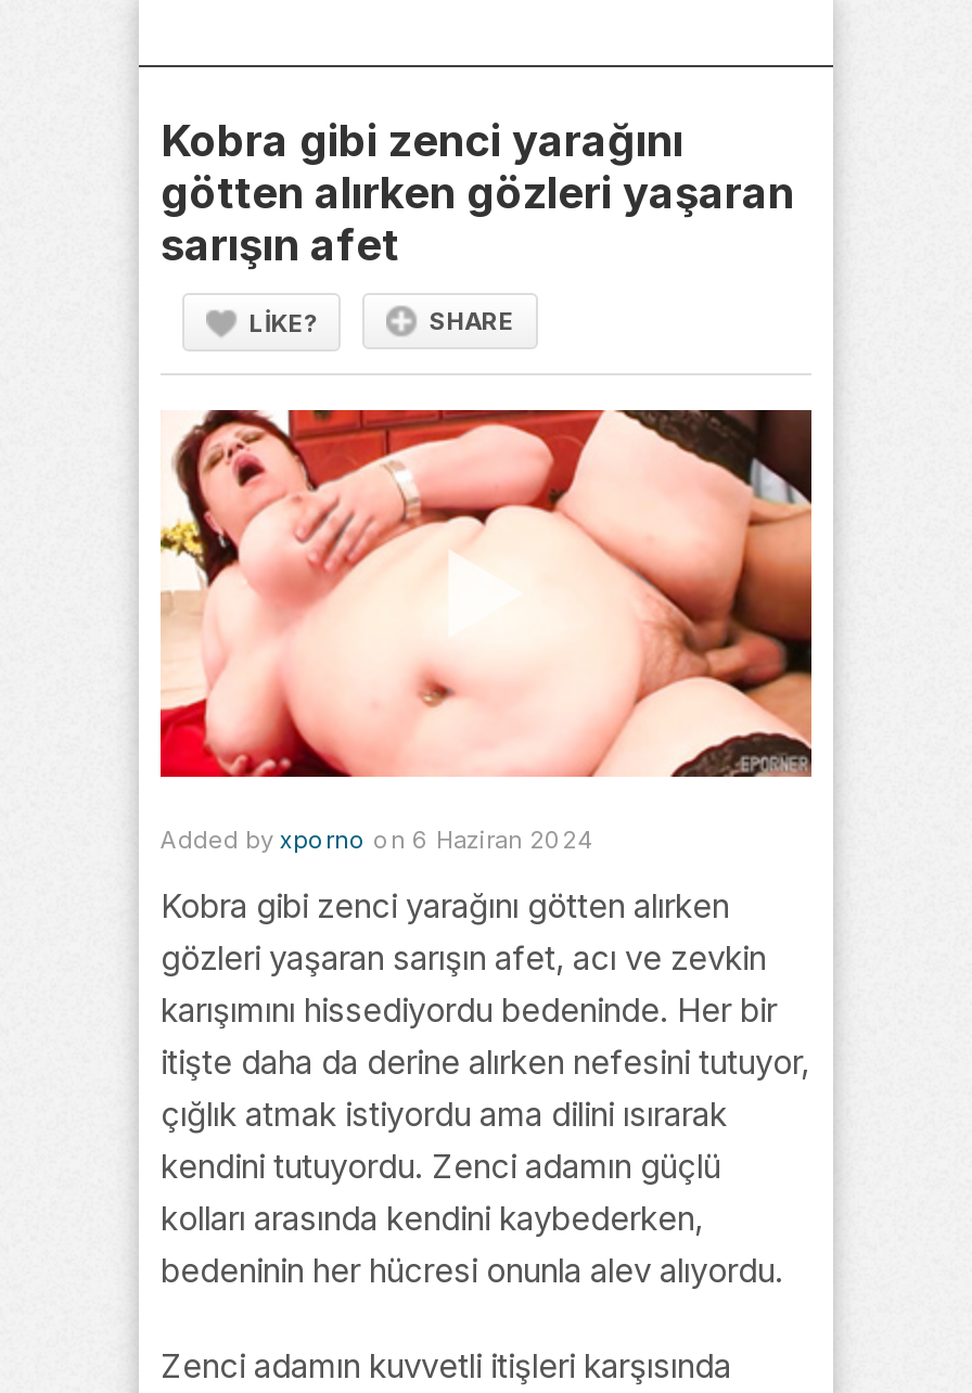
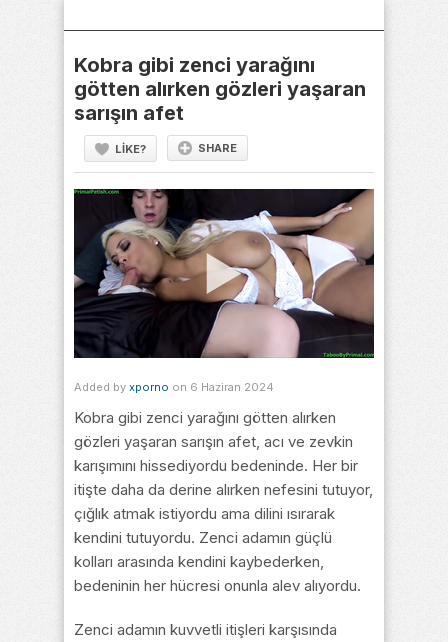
- [image]
+ [image]
